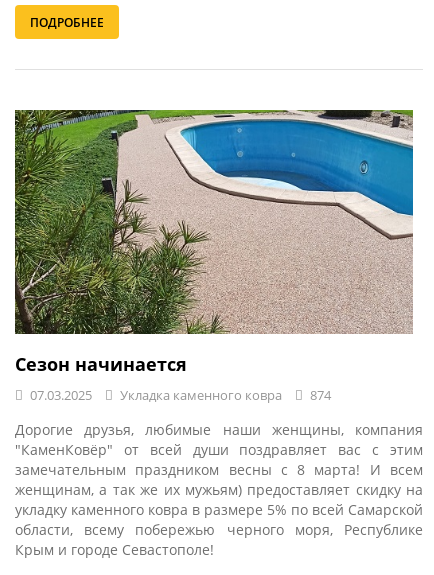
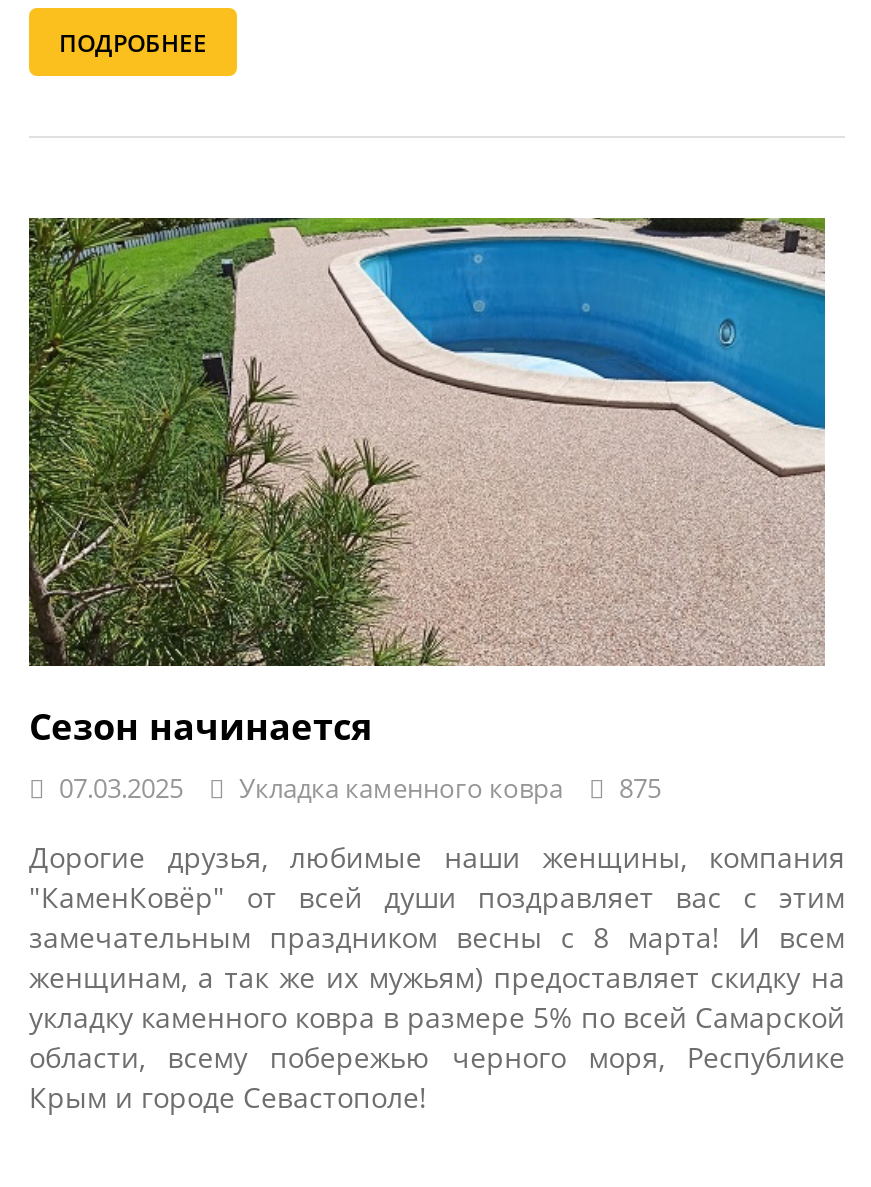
- 07.03.2025 Укладка каменного ковра 874
+ 07.03.2025 Укладка каменного ковра 875
